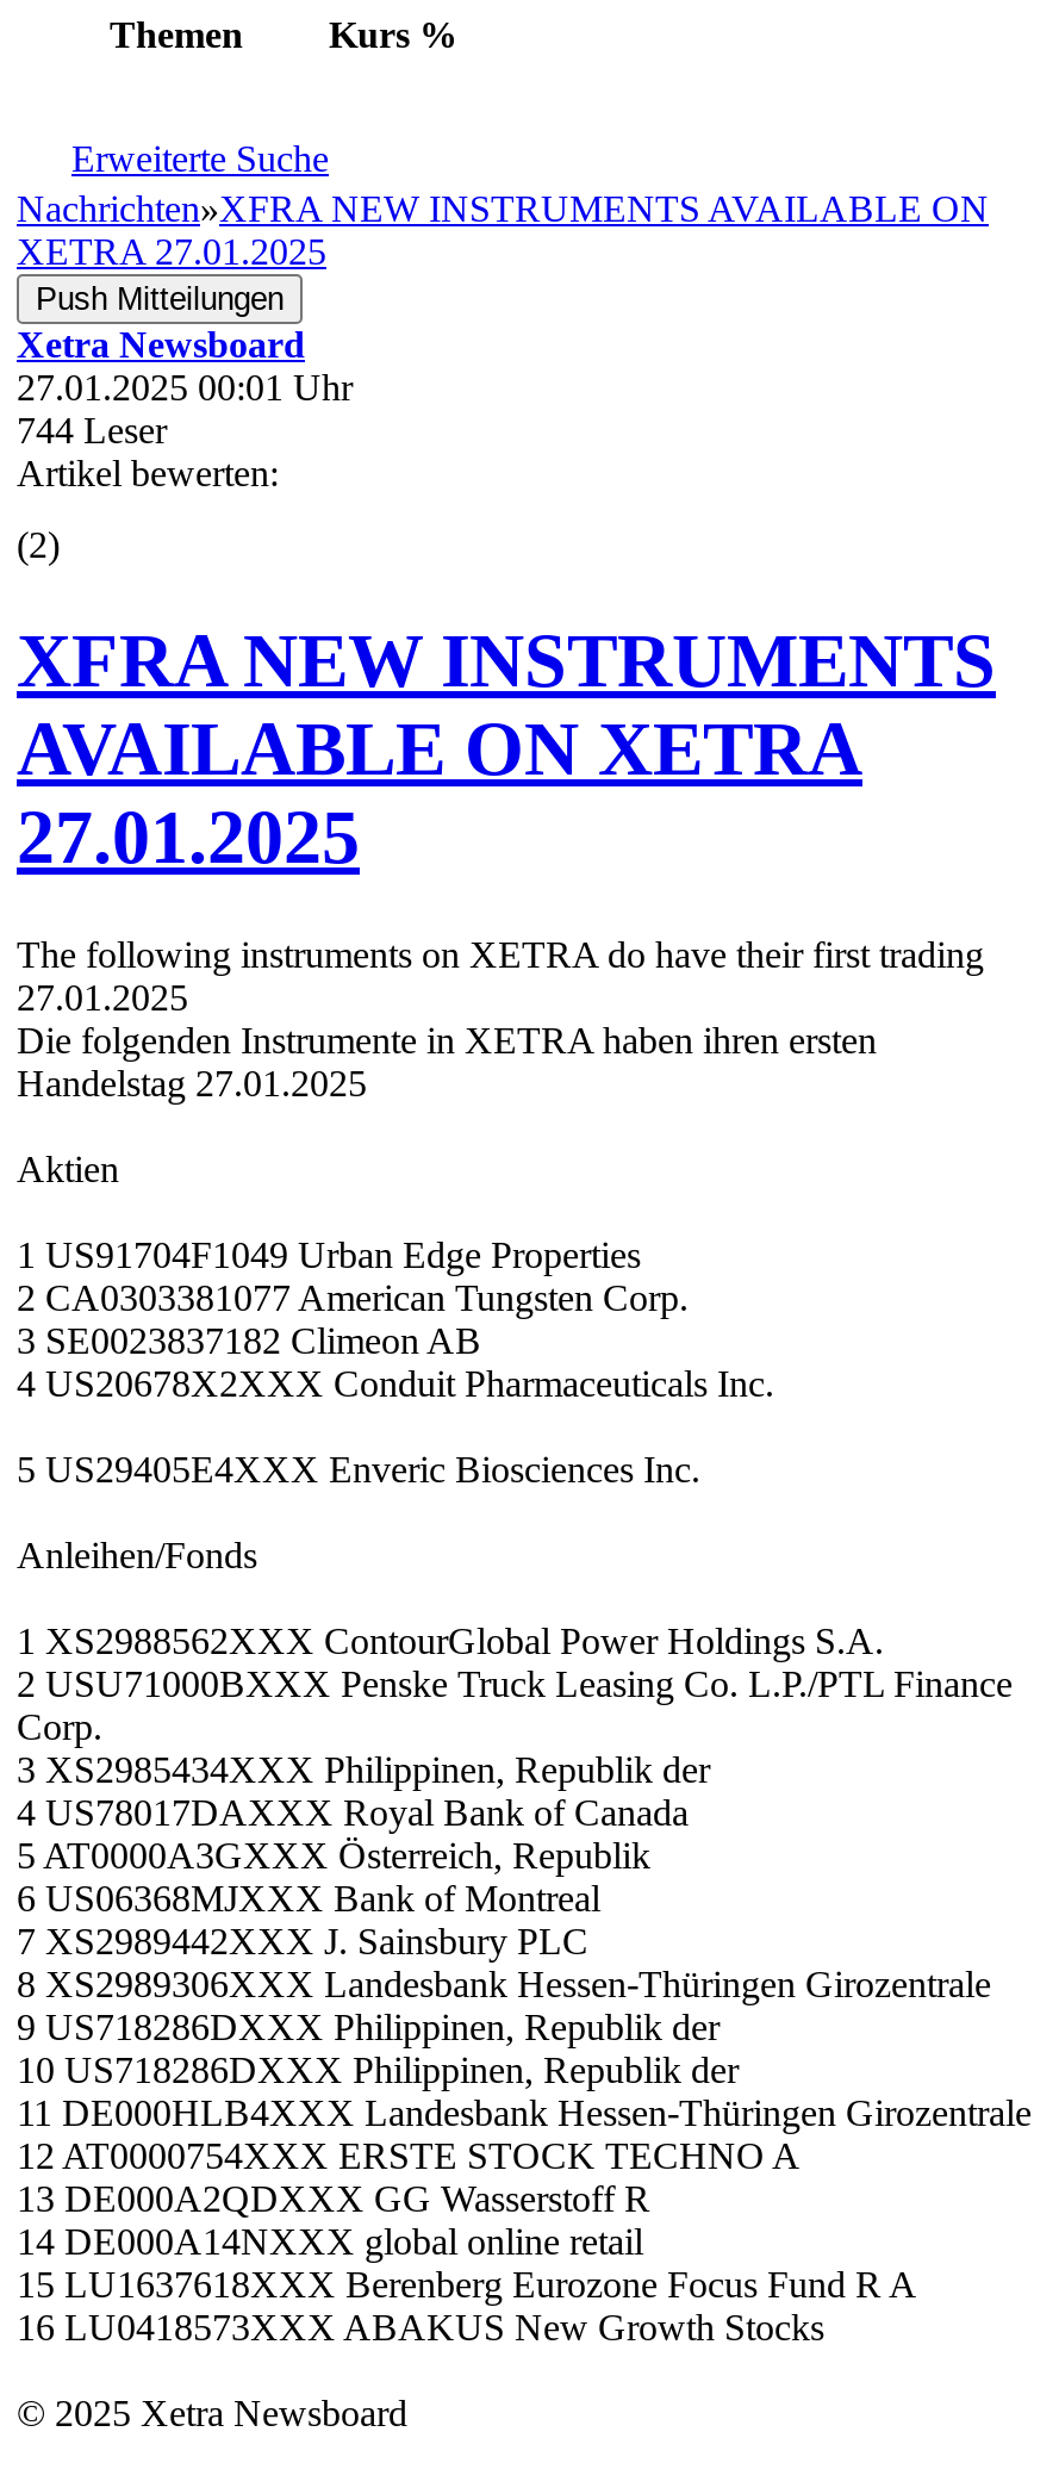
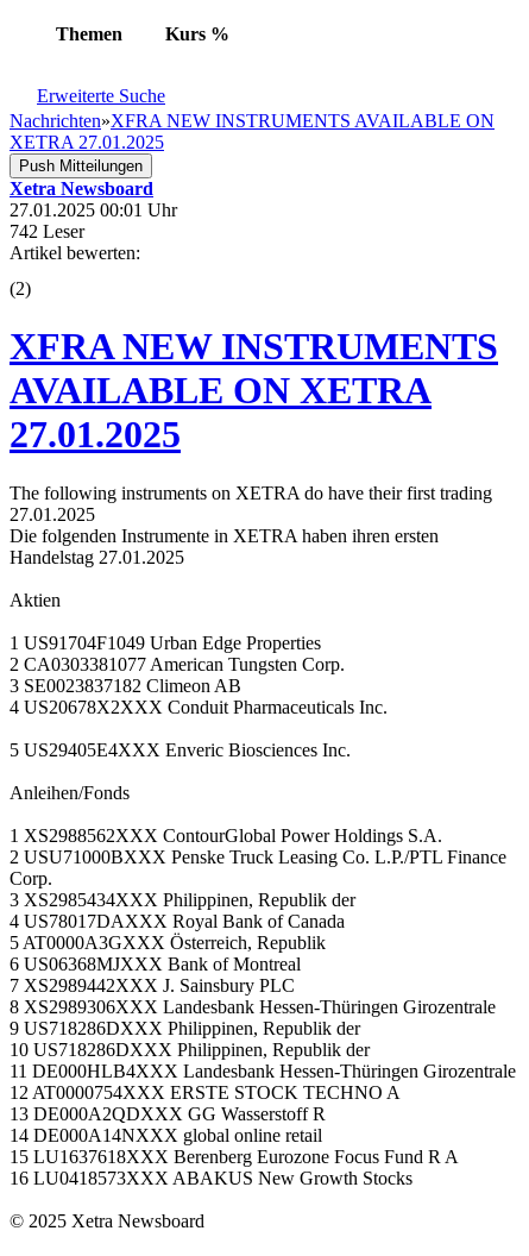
- 744 Leser
+ 742 Leser
